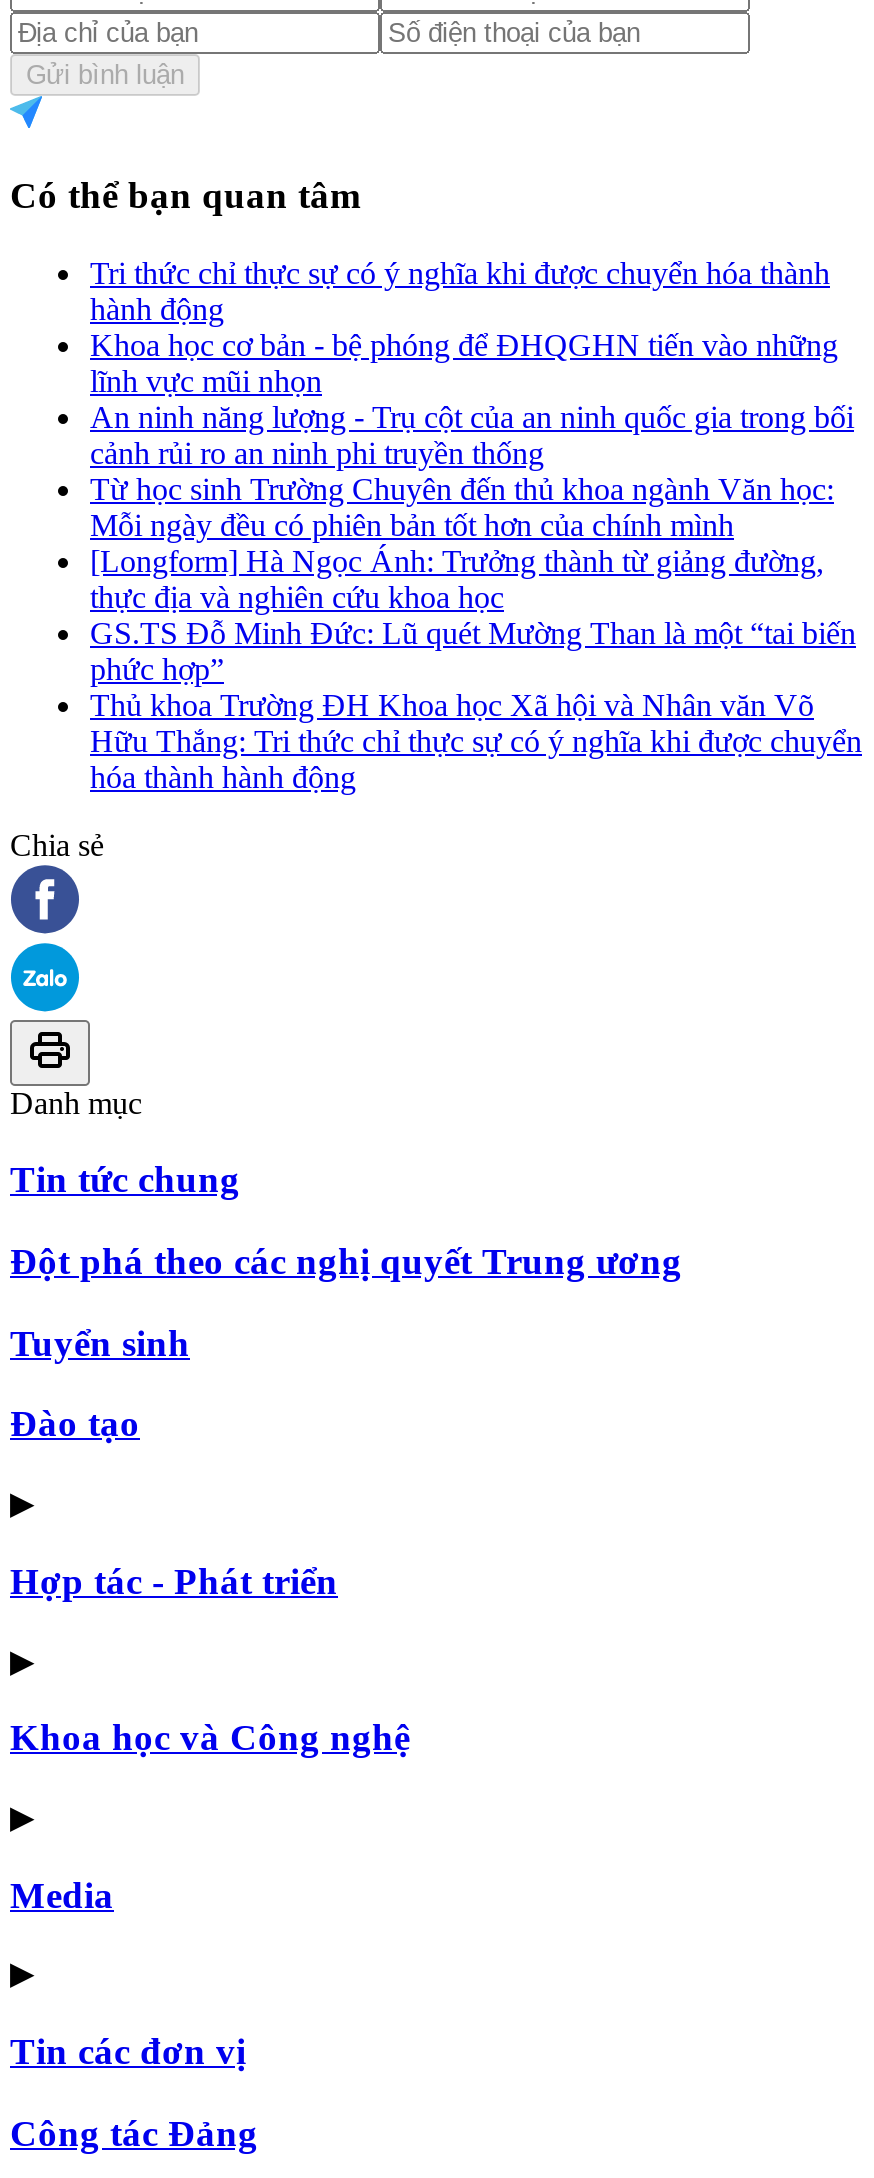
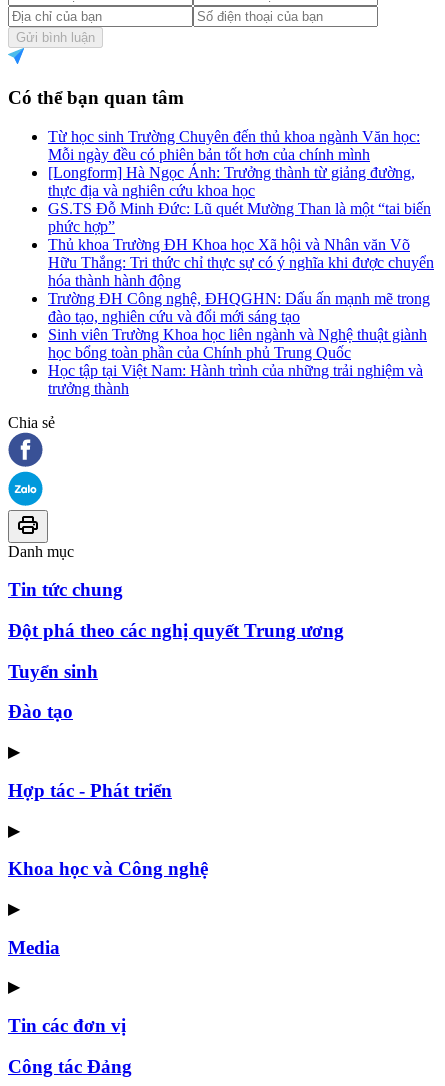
- Tri thức chỉ thực sự có ý nghĩa khi được chuyển hóa thành
- hành động
- Khoa học cơ bản - bệ phóng để ĐHQGHN tiến vào những
- lĩnh vực mũi nhọn
- An ninh năng lượng - Trụ cột của an ninh quốc gia trong bối
- cảnh rủi ro an ninh phi truyền thống

moved up: Từ học sinh Trường Chuyên đến thủ khoa ngành Văn học: | Mỗi ngày đều có phiên bản tốt hơn của chính mình | [Longform] Hà Ngọc Ánh: Trưởng thành từ giảng đường, | ... | Hữu Thắng: Tri thức chỉ thực sự có ý nghĩa khi được chuyển | hóa thành hành động

+ Trường ĐH Công nghệ, ĐHQGHN: Dấu ấn mạnh mẽ trong
+ đào tạo, nghiên cứu và đổi mới sáng tạo
+ Sinh viên Trường Khoa học liên ngành và Nghệ thuật giành
+ học bổng toàn phần của Chính phủ Trung Quốc
+ Học tập tại Việt Nam: Hành trình của những trải nghiệm và
+ trưởng thành
